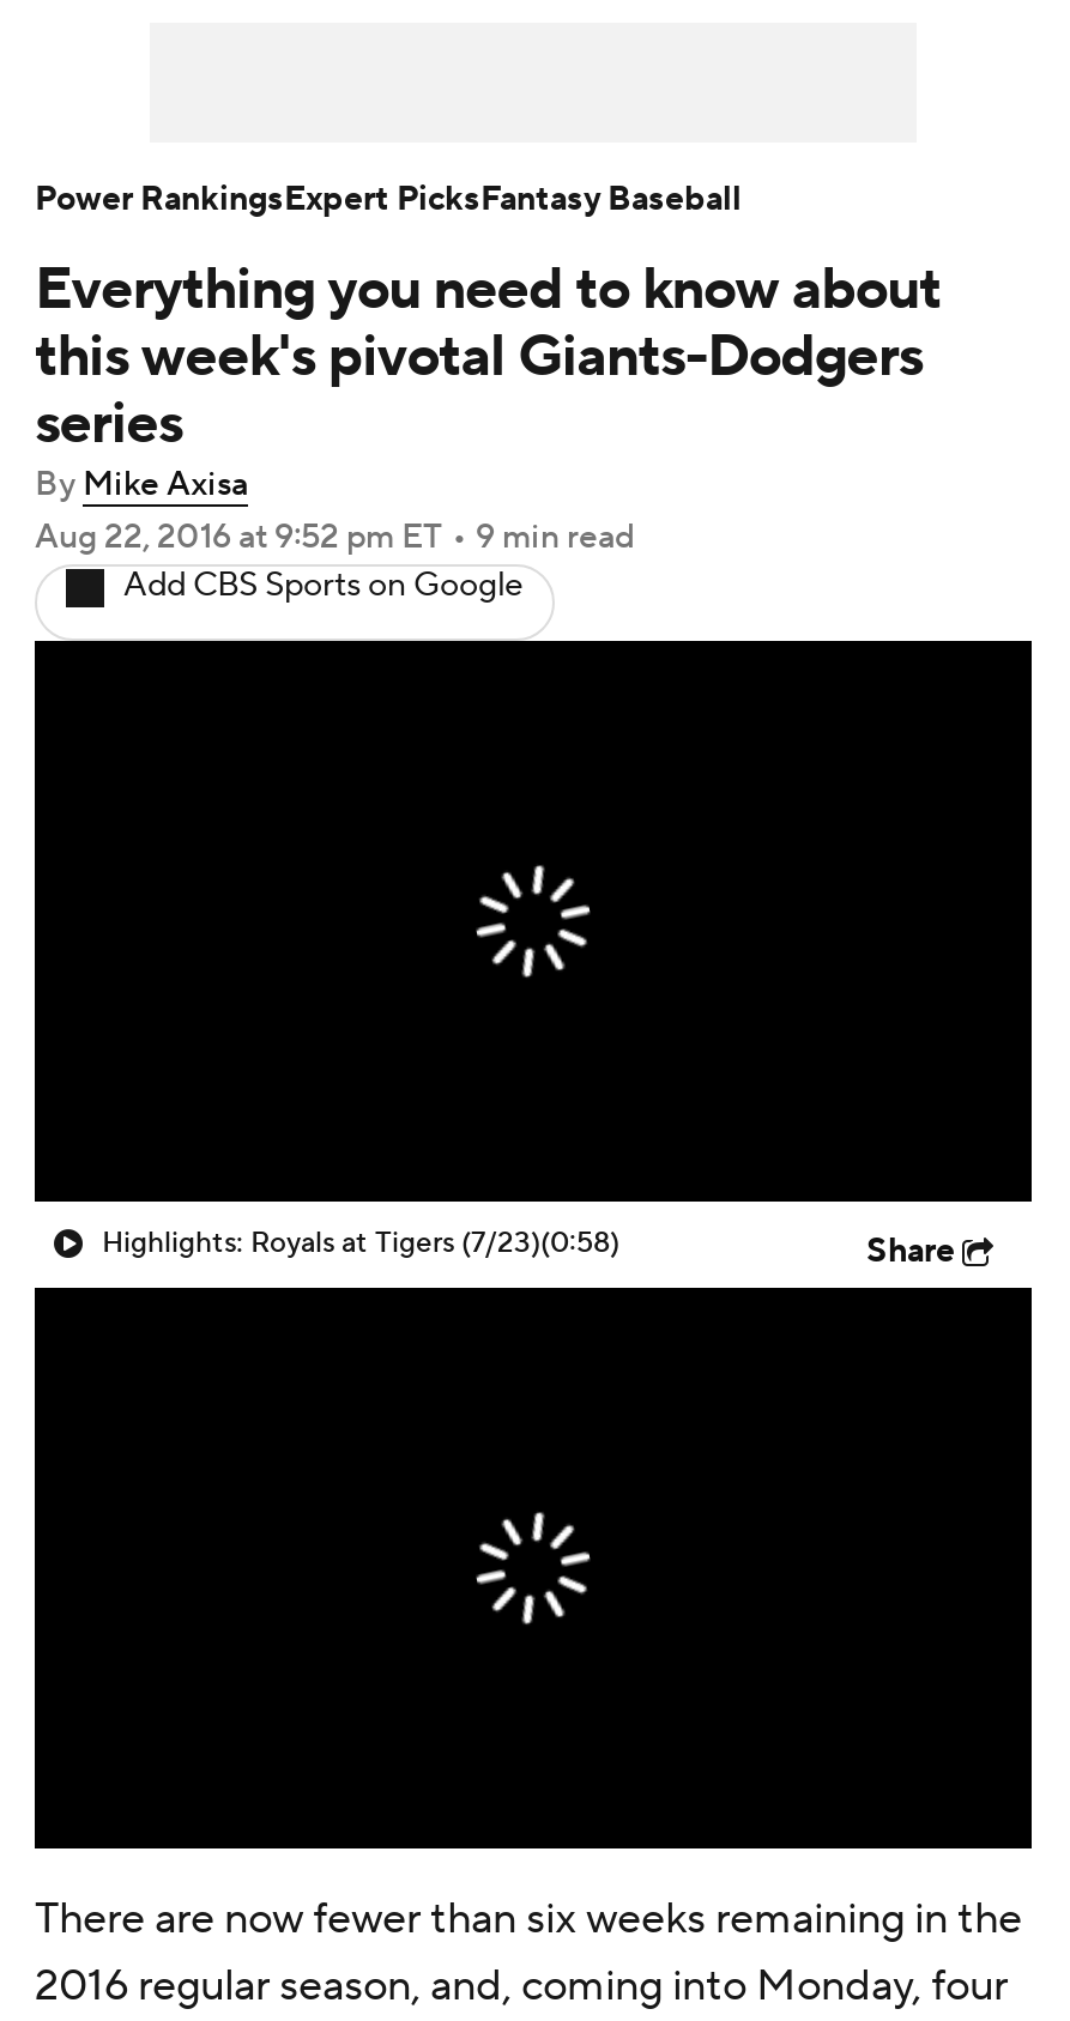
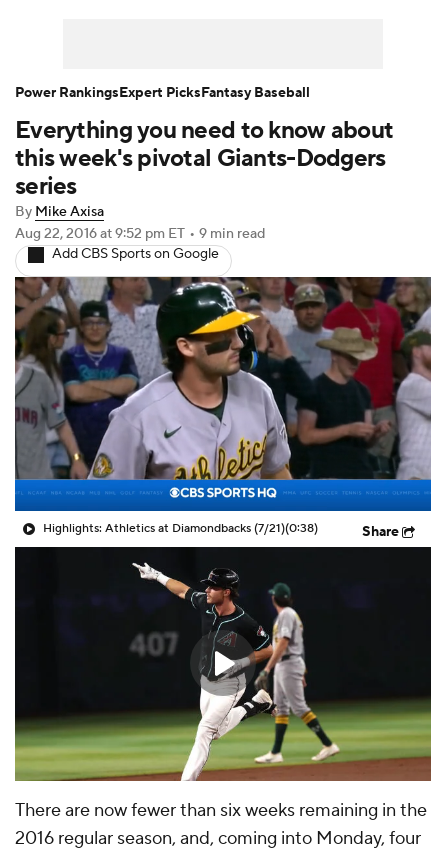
+ [image]

- Highlights: Royals at Tigers (7/23)(0:58)
+ Highlights: Athletics at Diamondbacks (7/21)(0:38)

+ [image]
